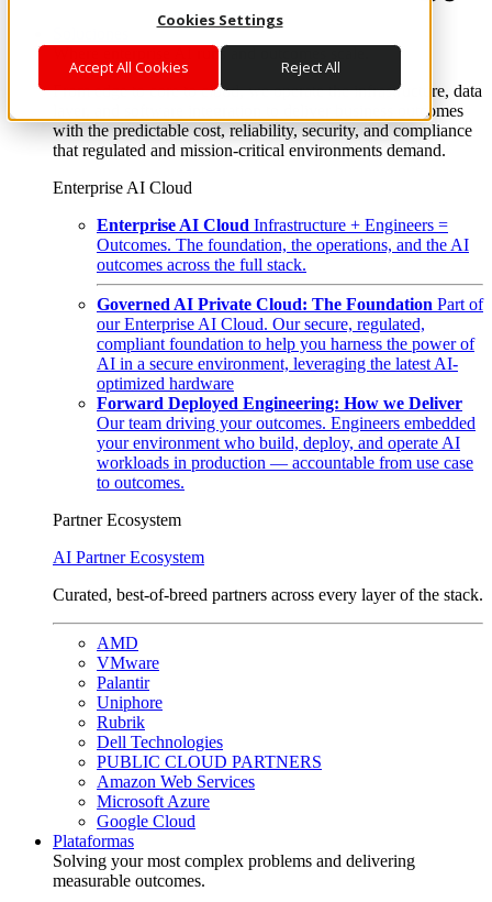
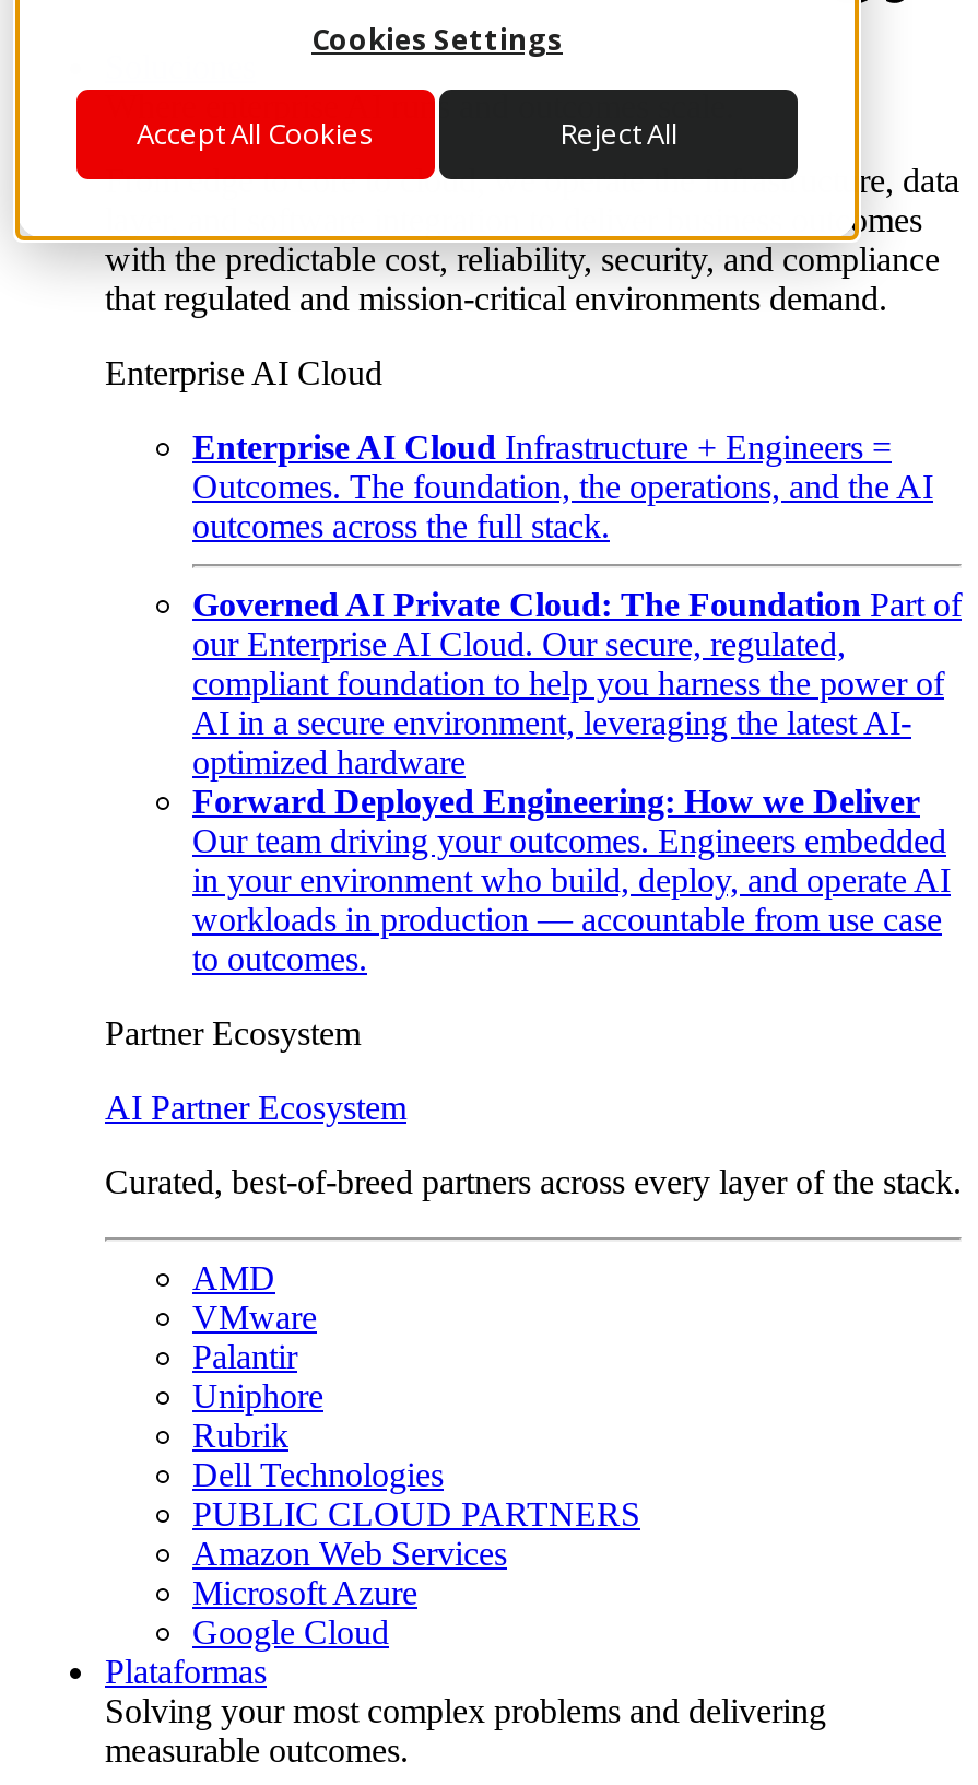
- your environment who build, deploy, and operate AI
+ in your environment who build, deploy, and operate AI
